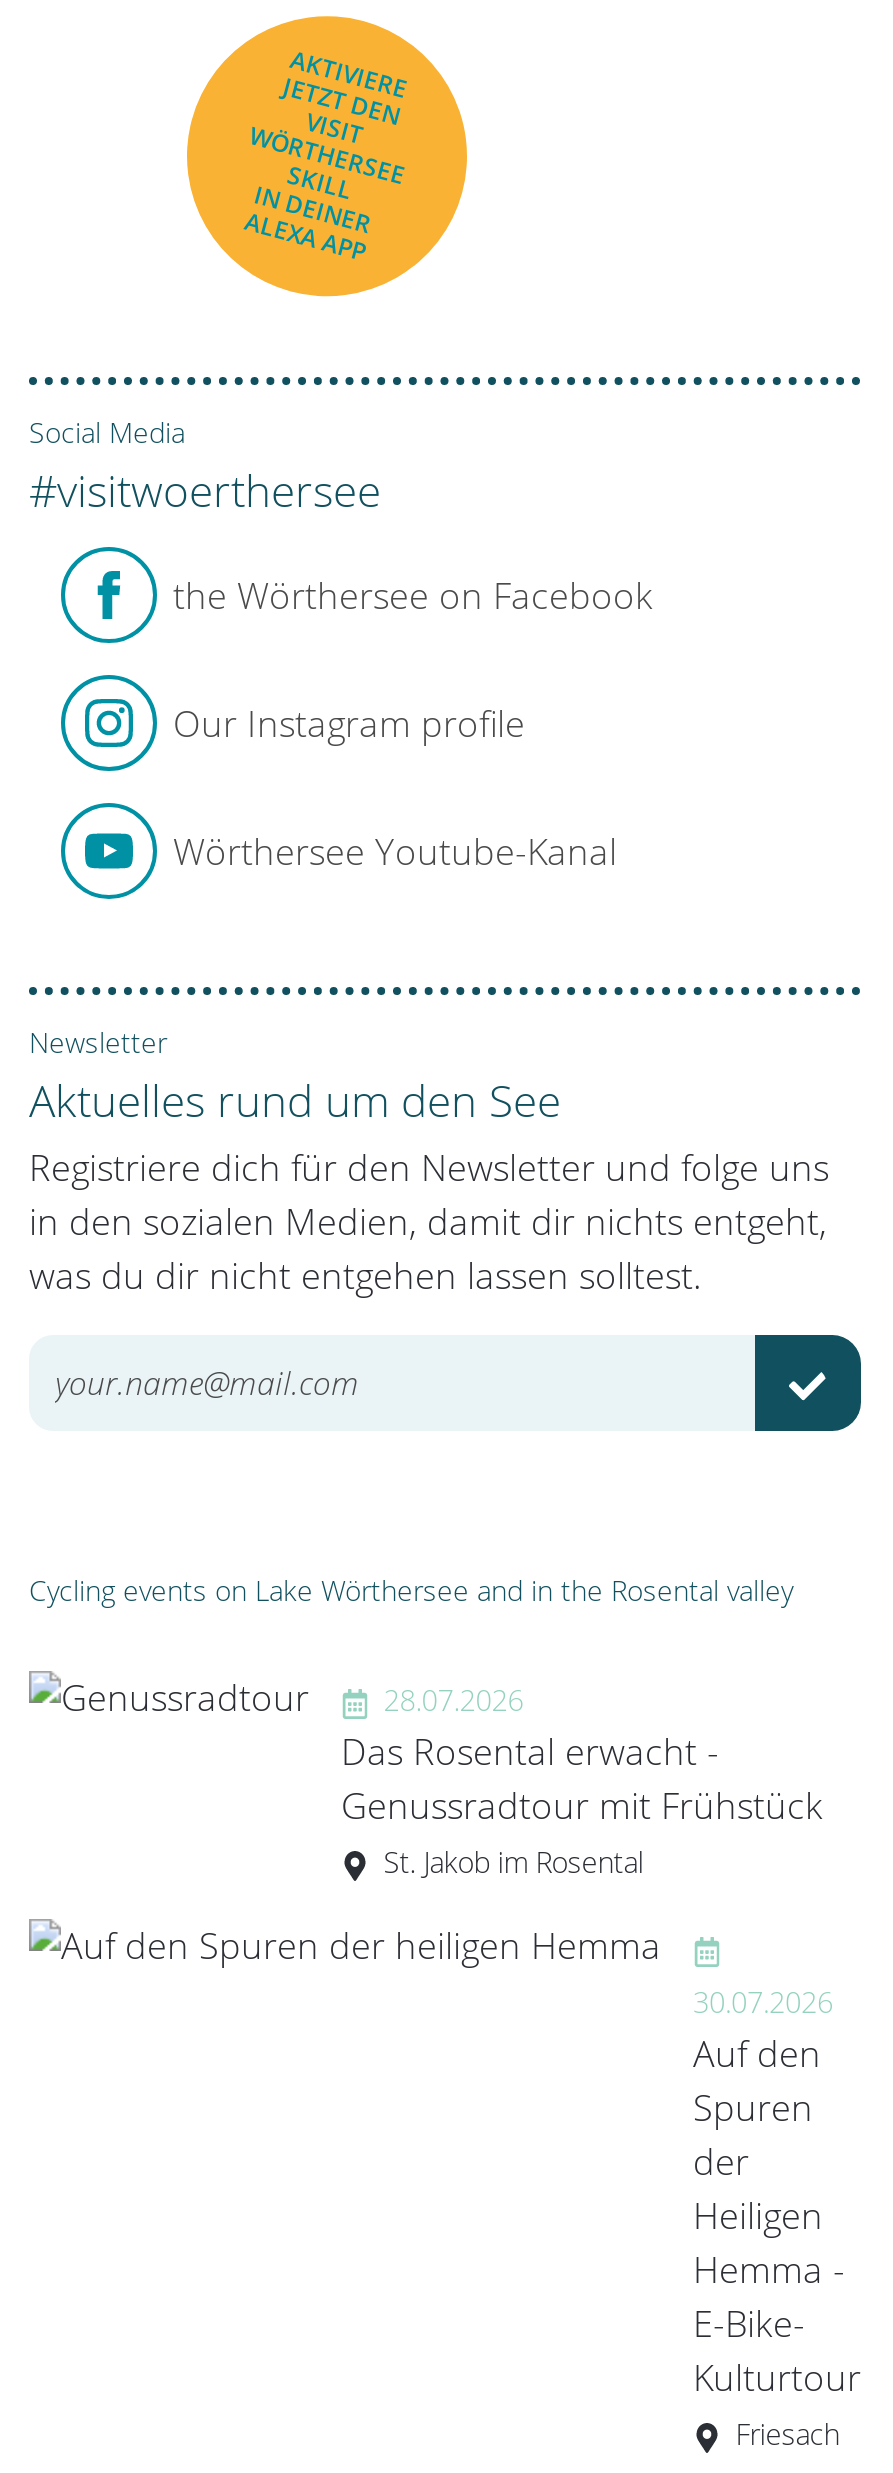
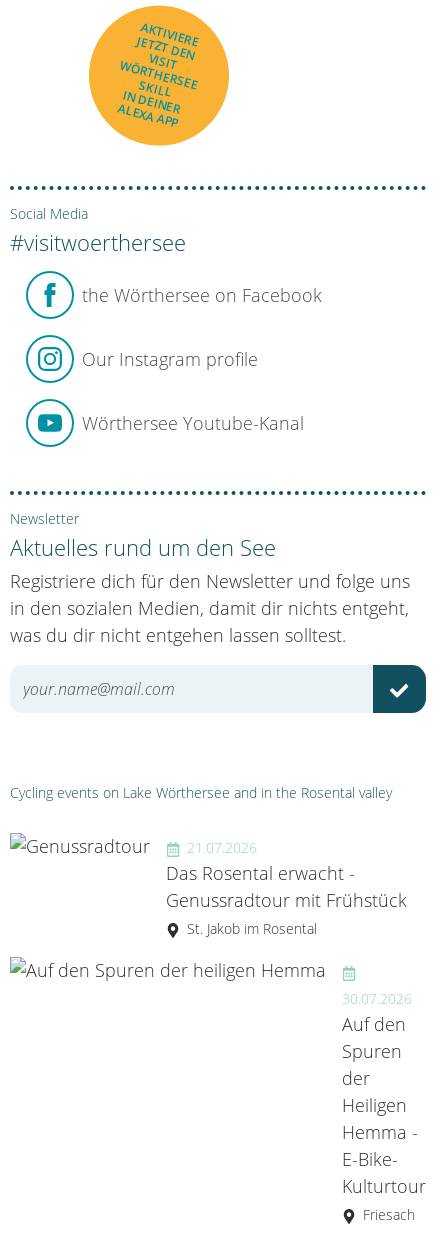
- 28.07.2026
+ 21.07.2026
